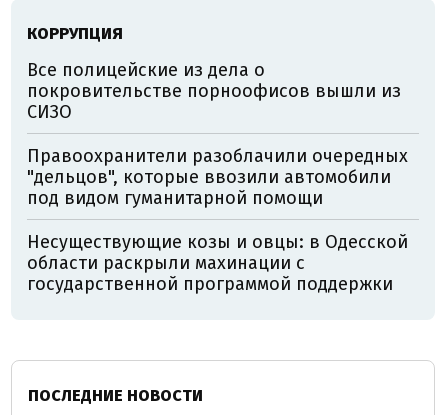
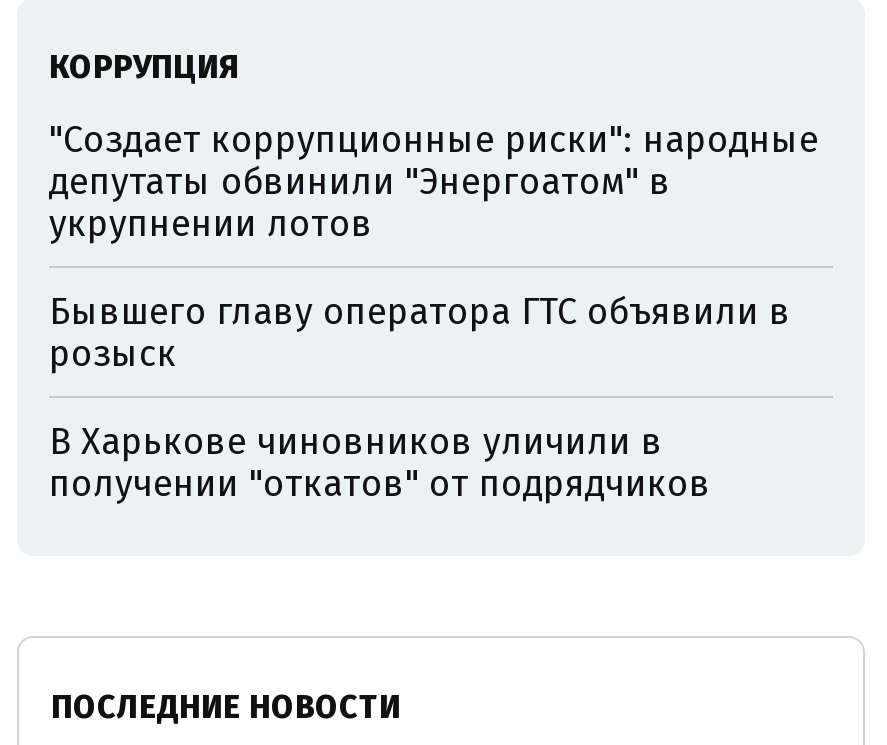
- Все полицейские из дела о
- покровительстве порноофисов вышли из
- СИЗО
+ "Создает коррупционные риски": народные
+ депутаты обвинили "Энергоатом" в
+ укрупнении лотов

- Правоохранители разоблачили очередных
- "дельцов", которые ввозили автомобили
- под видом гуманитарной помощи
+ Бывшего главу оператора ГТС объявили в
+ розыск

- Несуществующие козы и овцы: в Одесской
- области раскрыли махинации с
- государственной программой поддержки
+ В Харькове чиновников уличили в
+ получении "откатов" от подрядчиков
